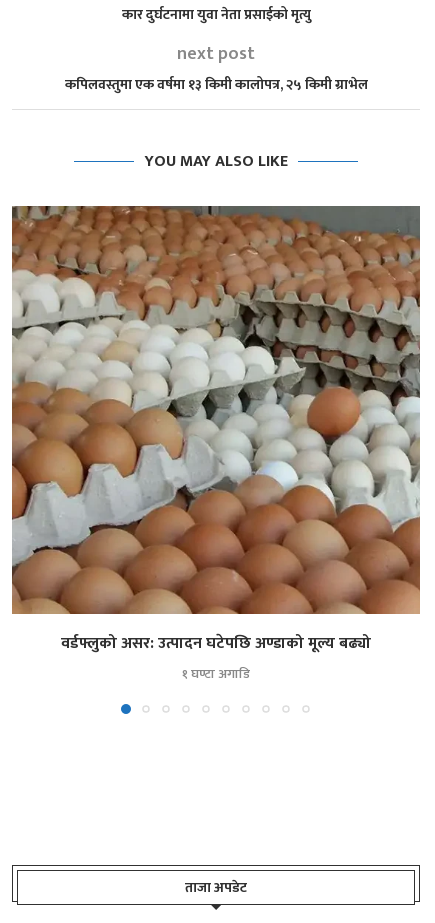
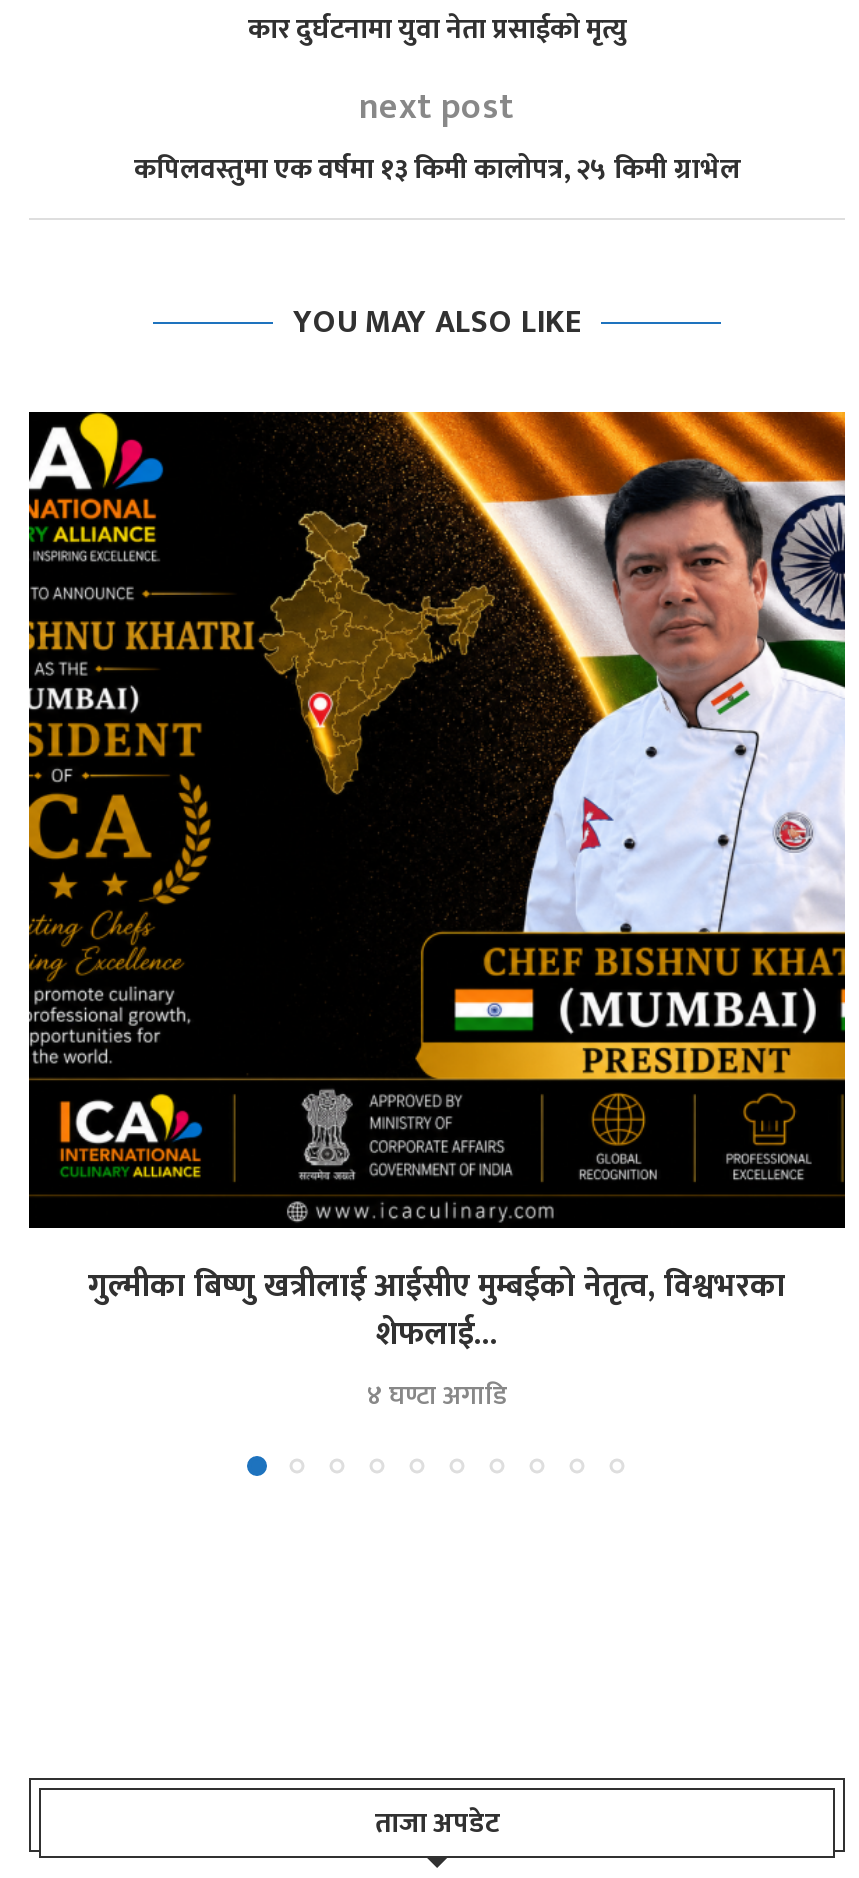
- [image]
- वर्डफ्लुको असर: उत्पादन घटेपछि अण्डाको मूल्य बढ्यो
- १ घण्टा अगाडि
+ [image]
+ गुल्मीका बिष्णु खत्रीलाई आईसीए मुम्बईको नेतृत्व, विश्वभरका
+ शेफलाई...
+ ४ घण्टा अगाडि
